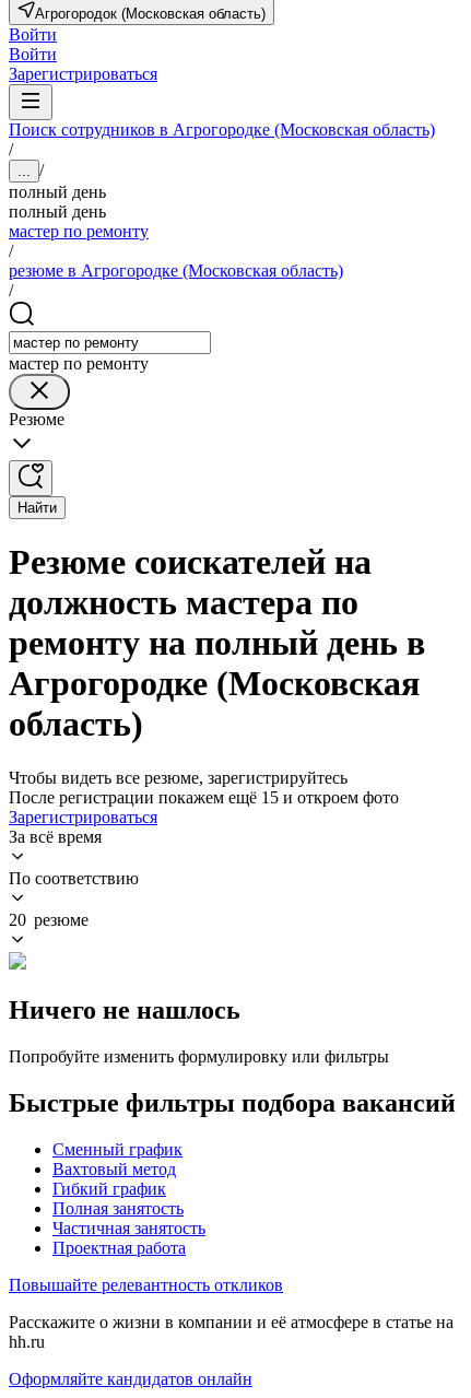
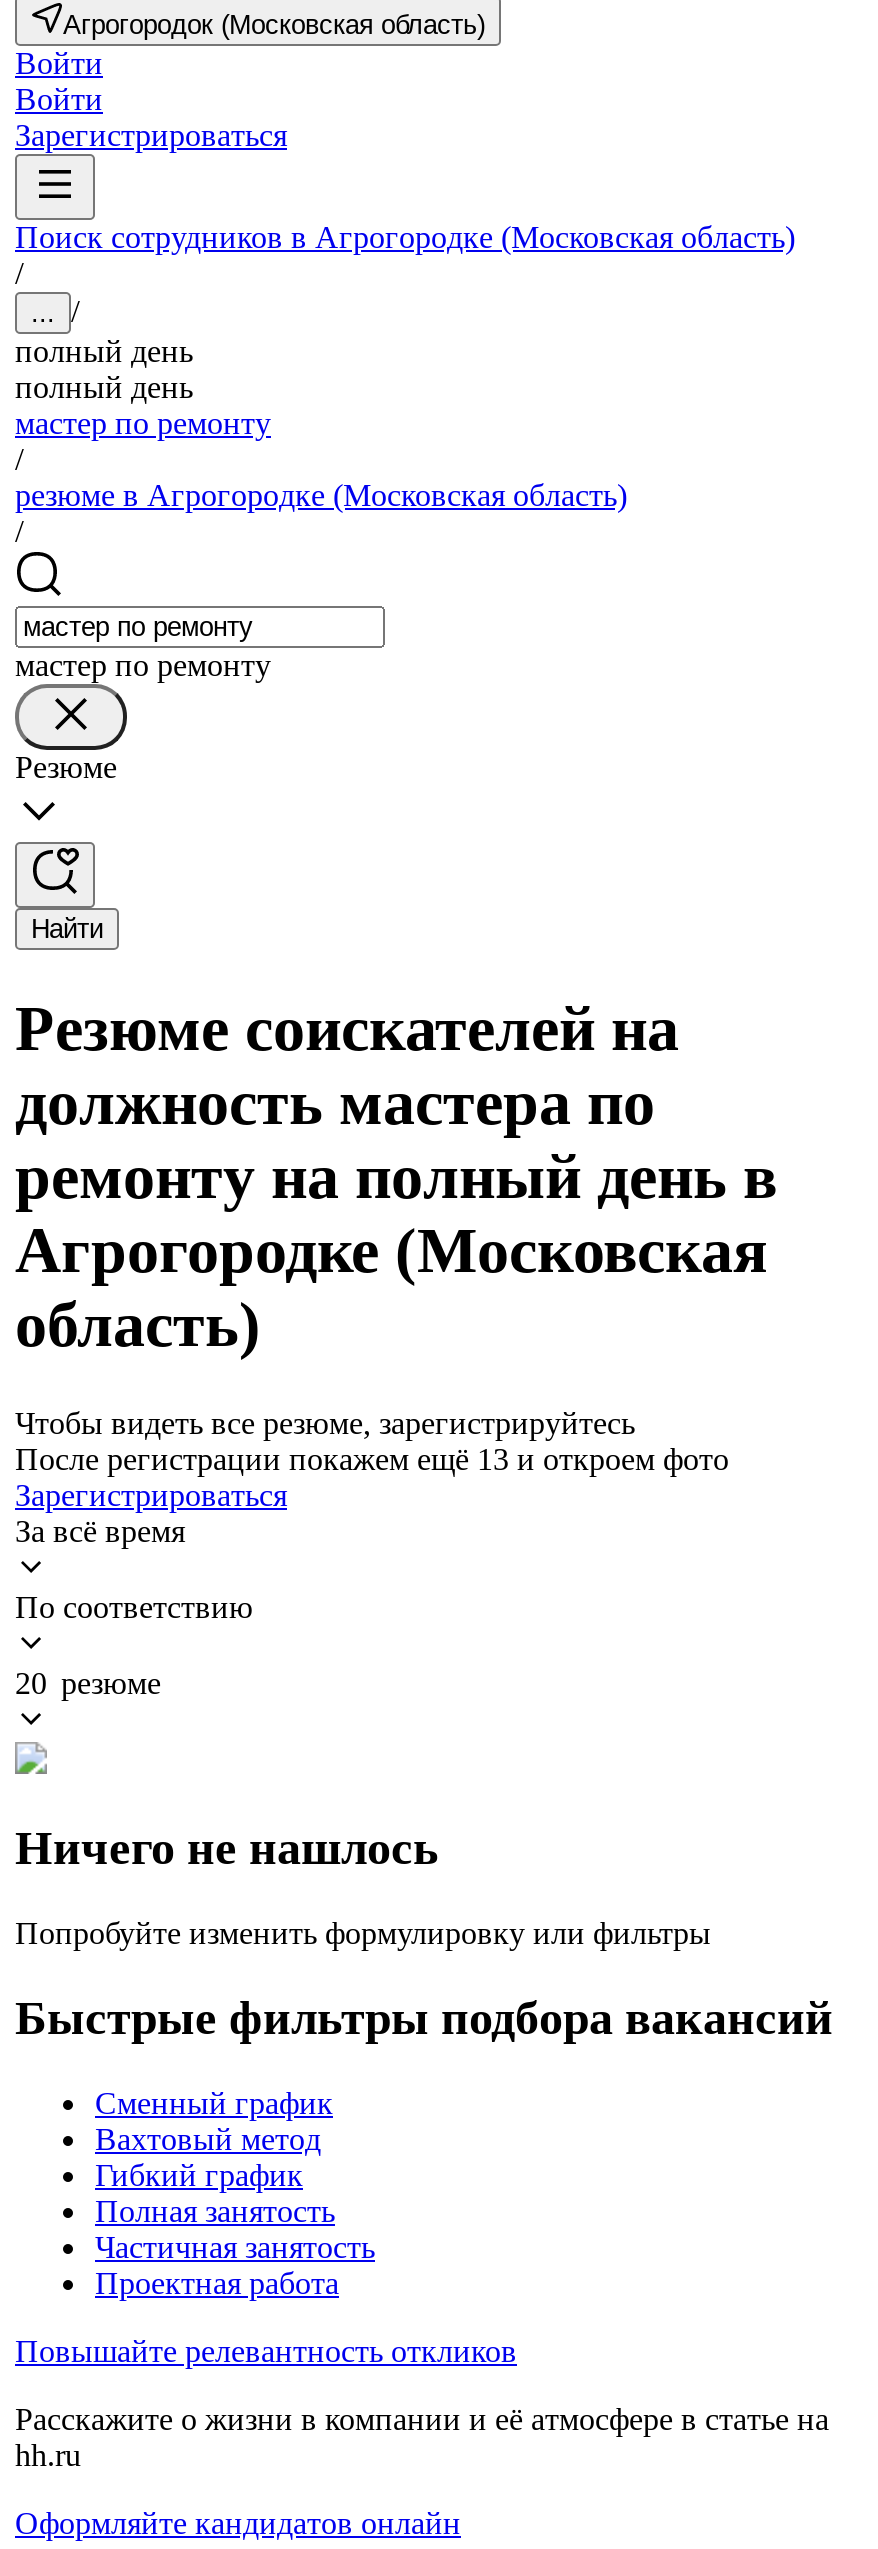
- После регистрации покажем ещё 15 и откроем фото
+ После регистрации покажем ещё 13 и откроем фото
